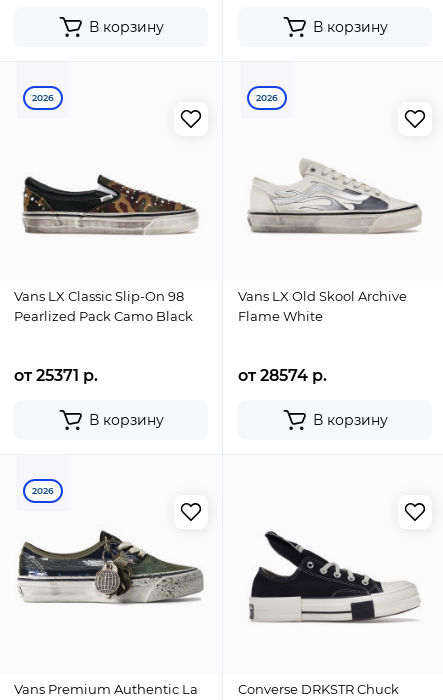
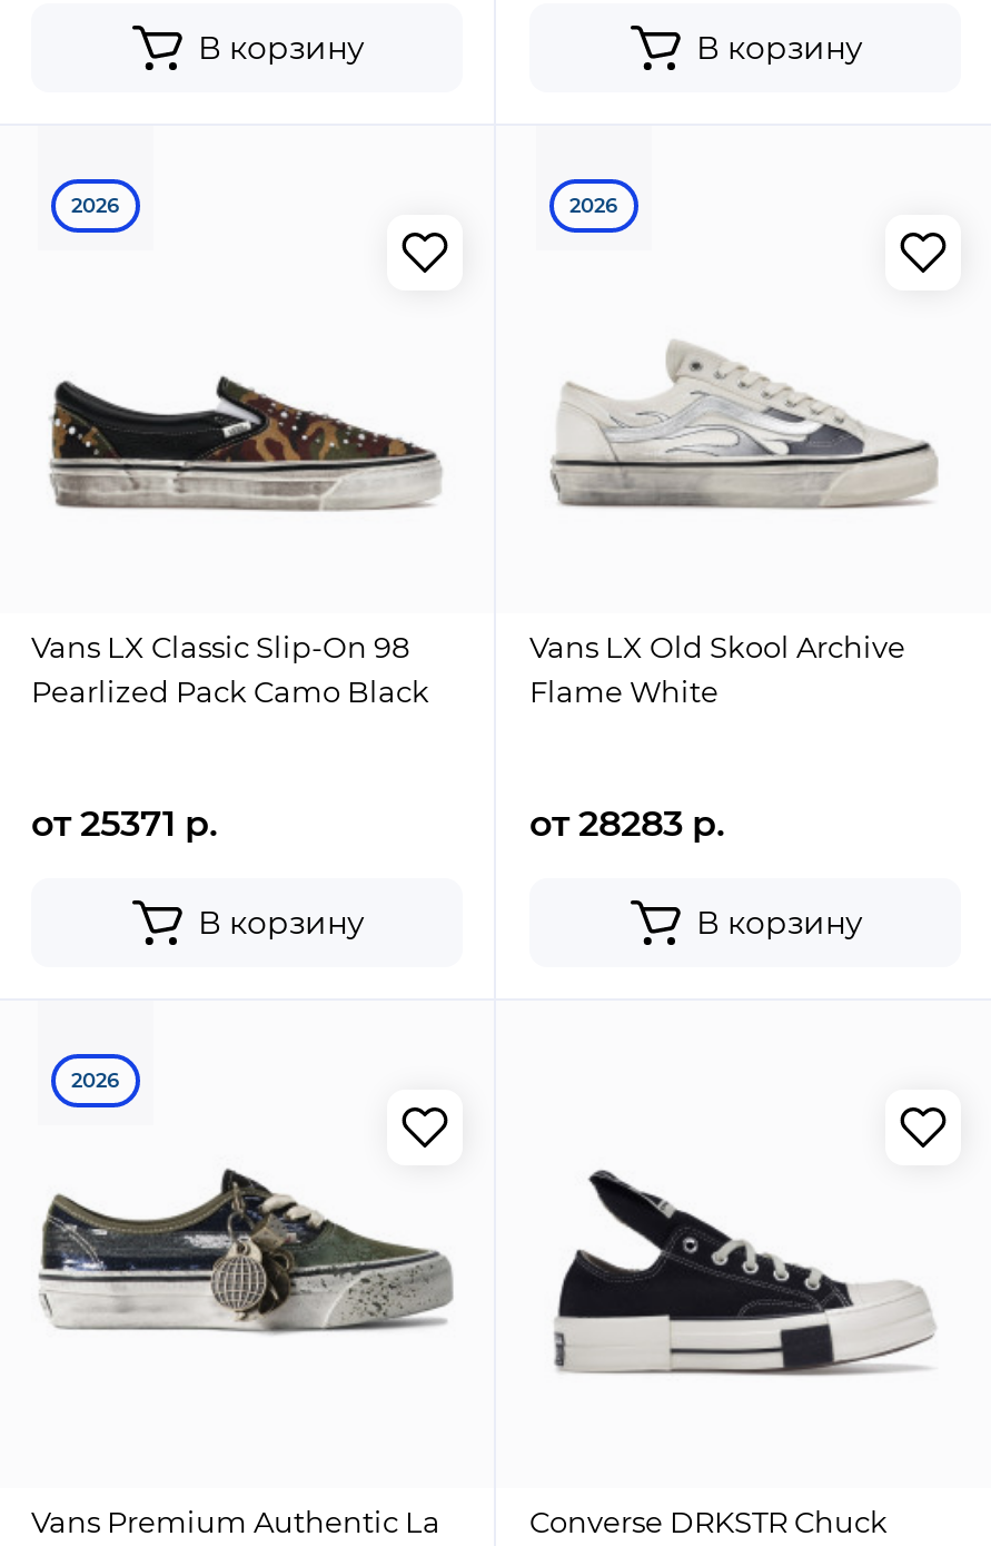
- от 28574 р.
+ от 28283 р.
